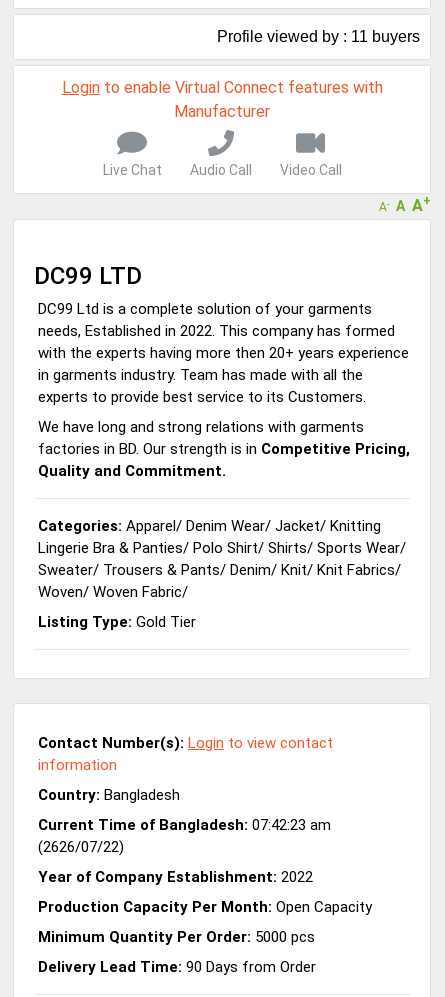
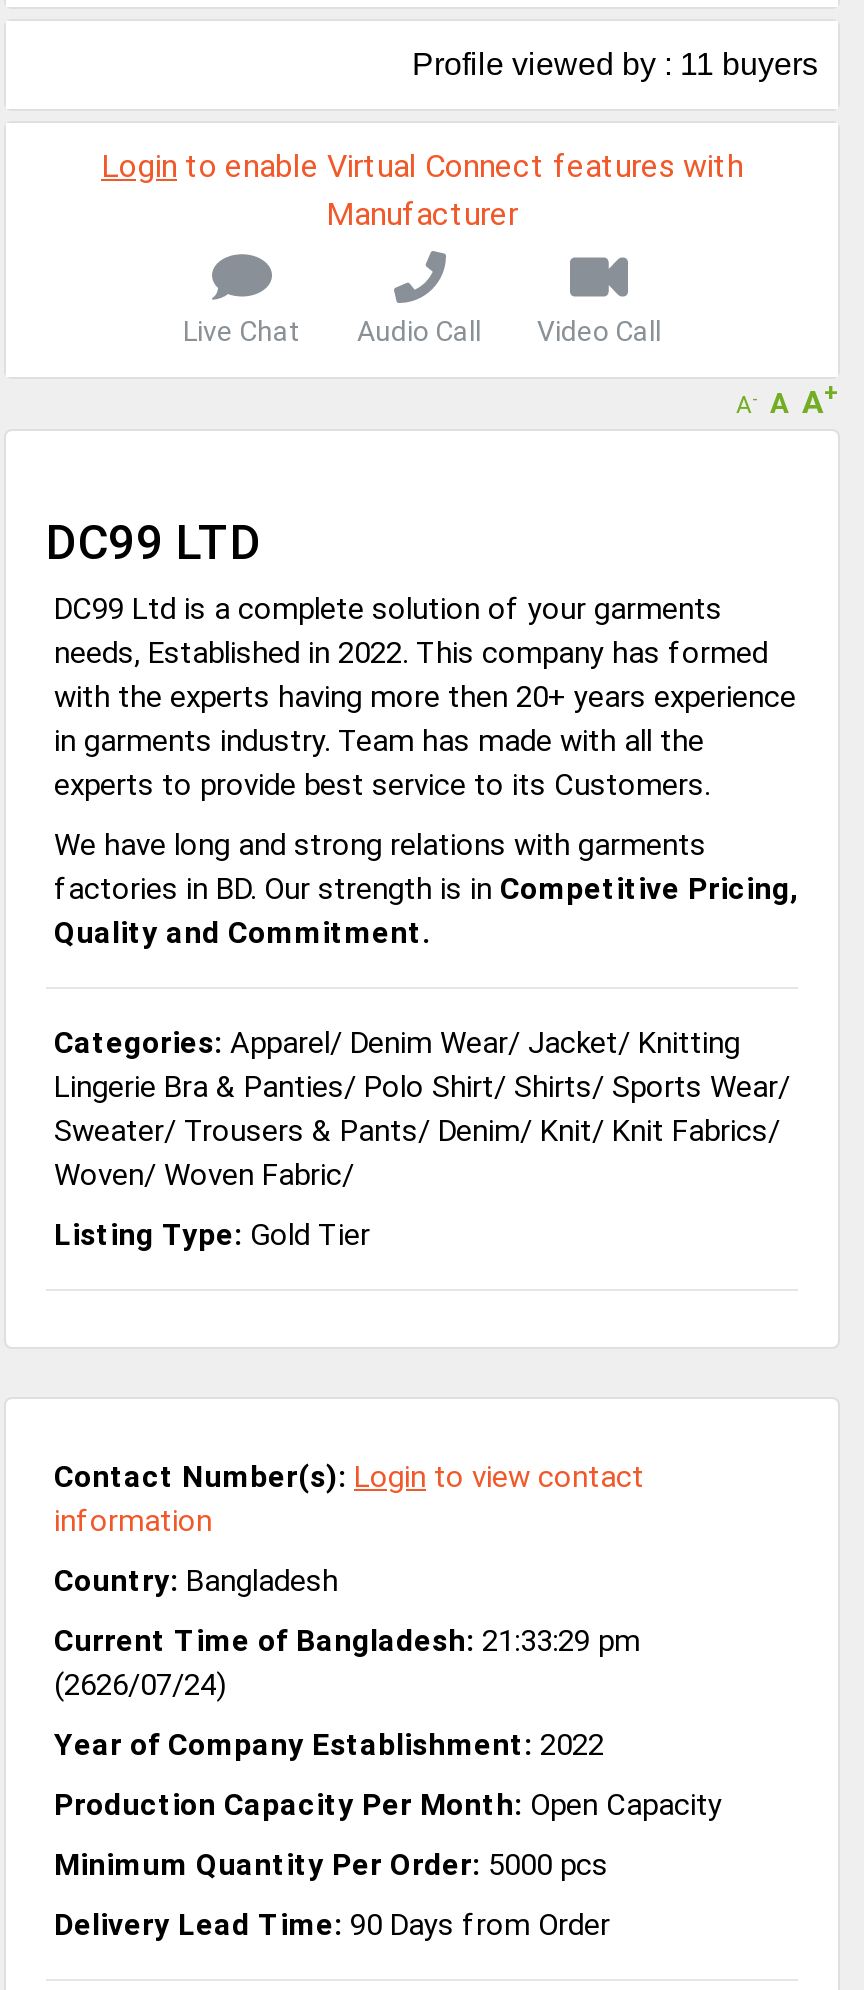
- Current Time of Bangladesh: 07:42:23 am
+ Current Time of Bangladesh: 21:33:29 pm

- (2626/07/22)
+ (2626/07/24)
